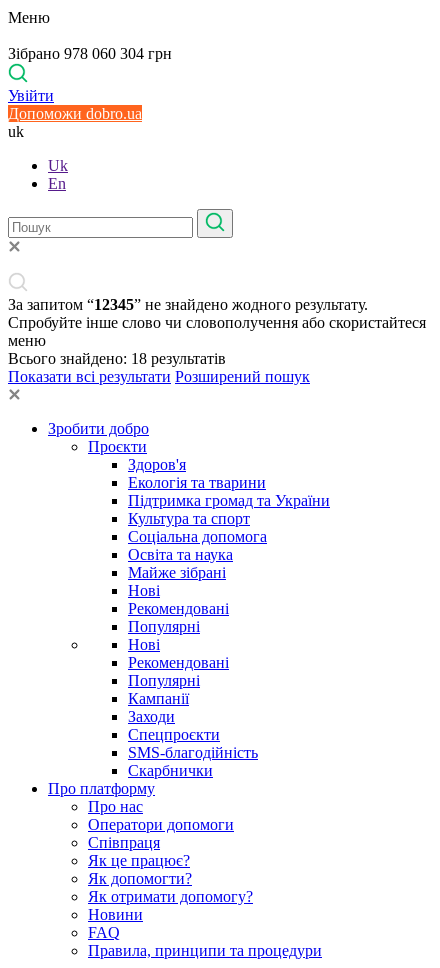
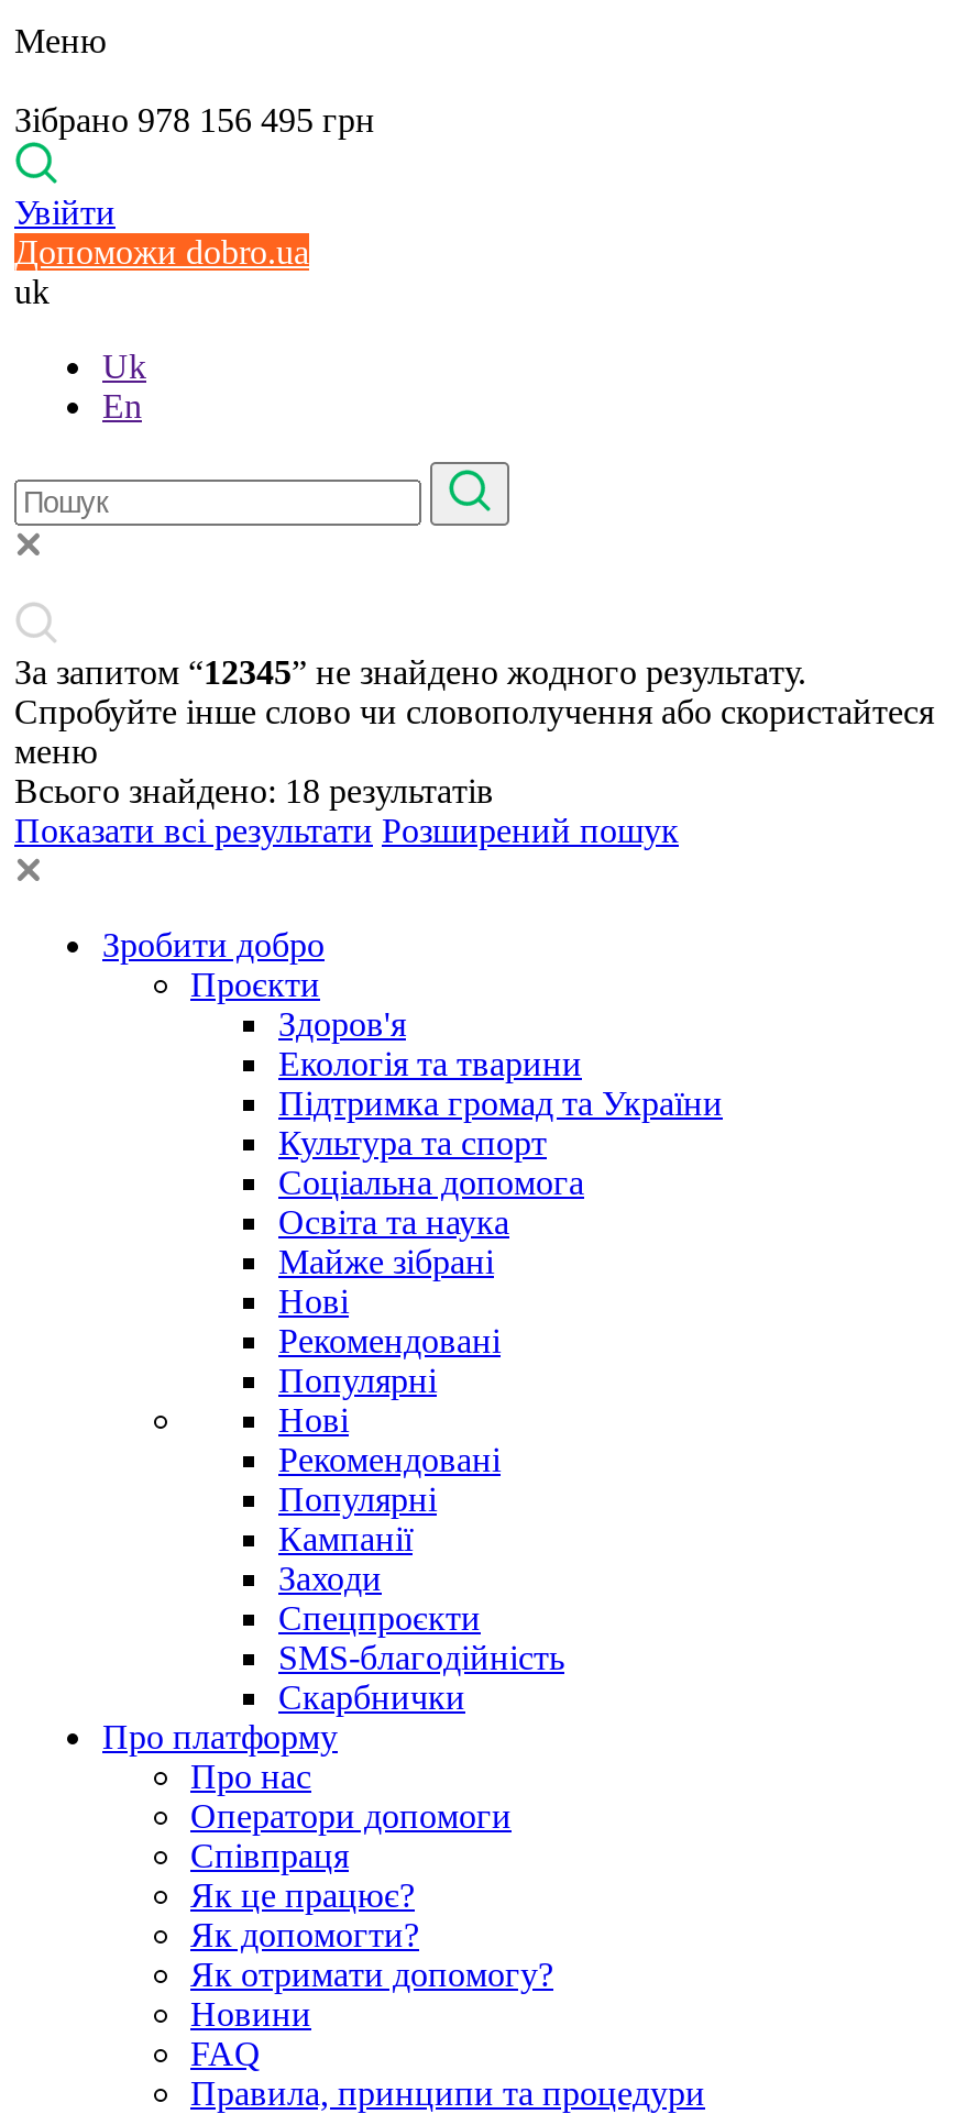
- Зібрано 978 060 304 грн
+ Зібрано 978 156 495 грн
